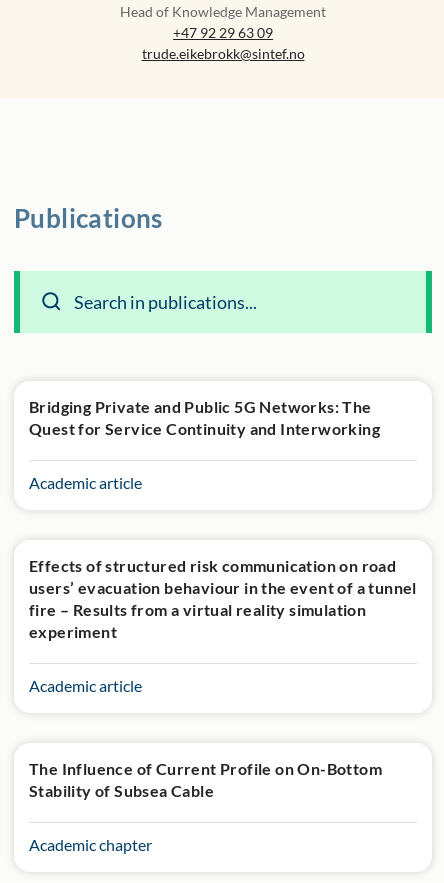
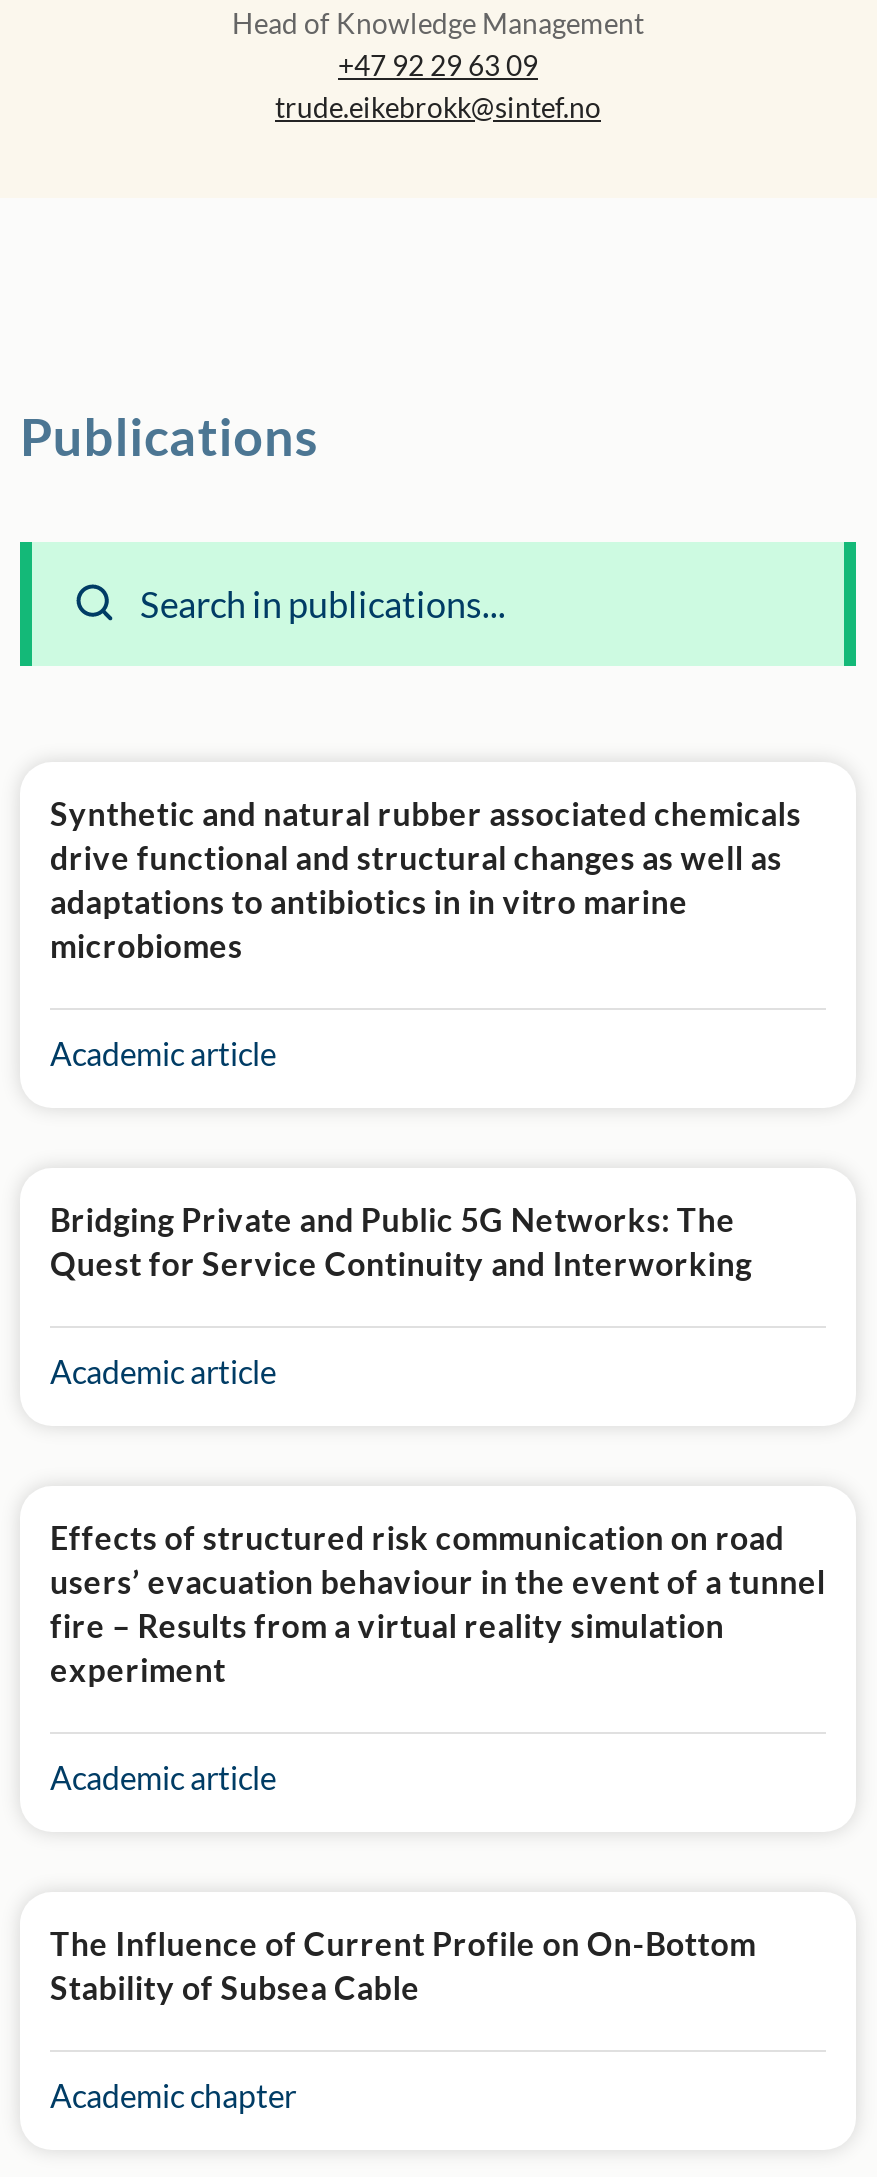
+ Synthetic and natural rubber associated chemicals
+ drive functional and structural changes as well as
+ adaptations to antibiotics in in vitro marine
+ microbiomes
+ Academic article
